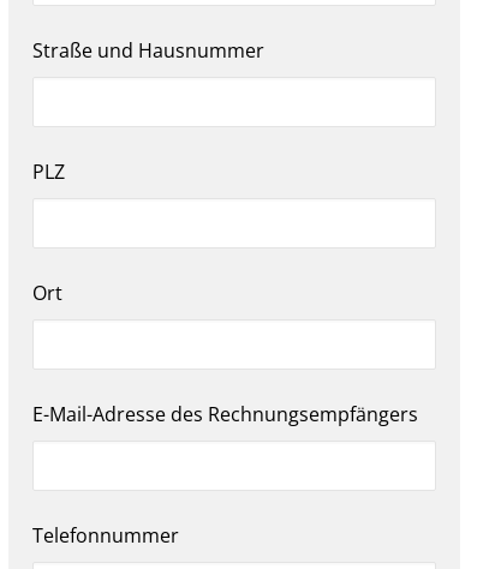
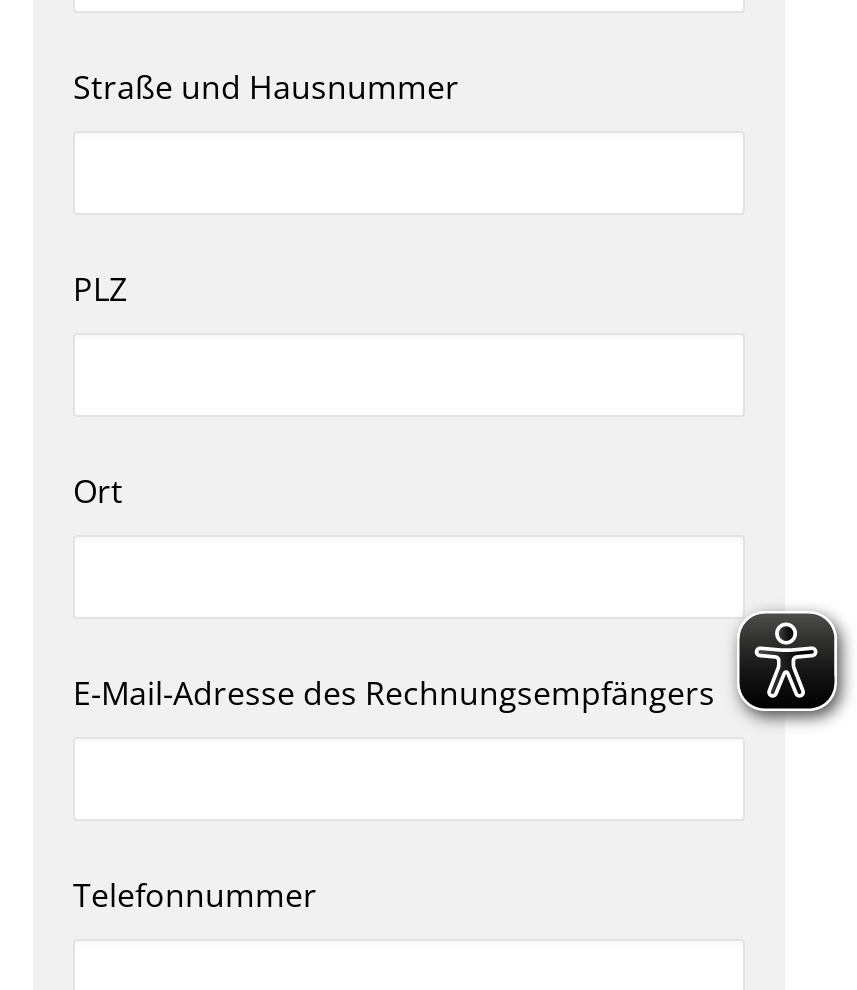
+ [image]
